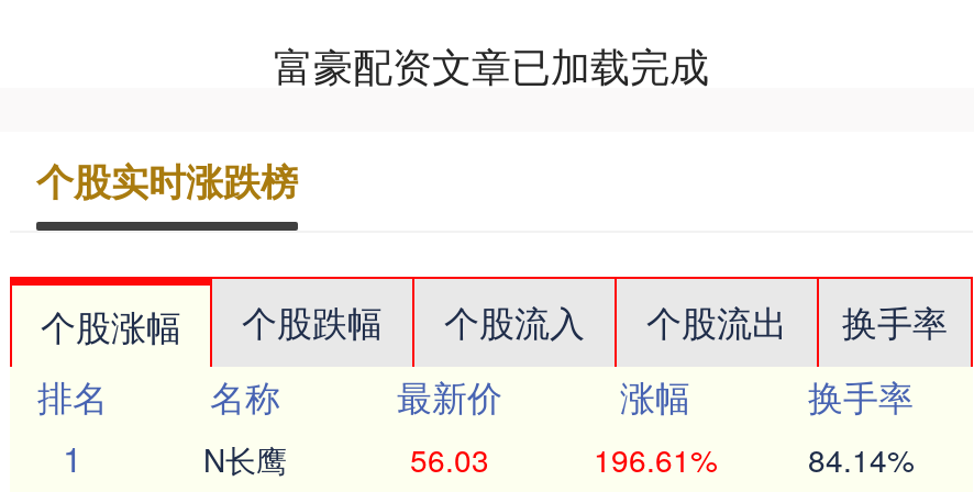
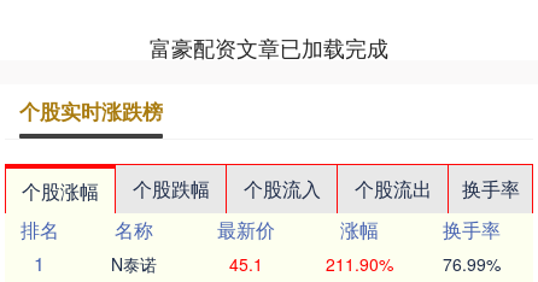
- N长鹰
+ N泰诺

- 56.03
+ 45.1

- 196.61%
+ 211.90%

- 84.14%
+ 76.99%
